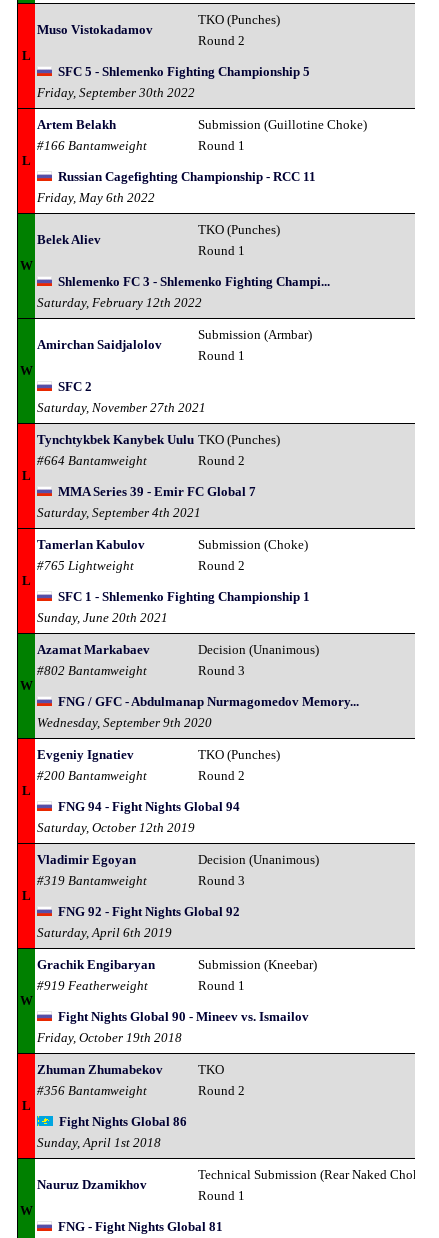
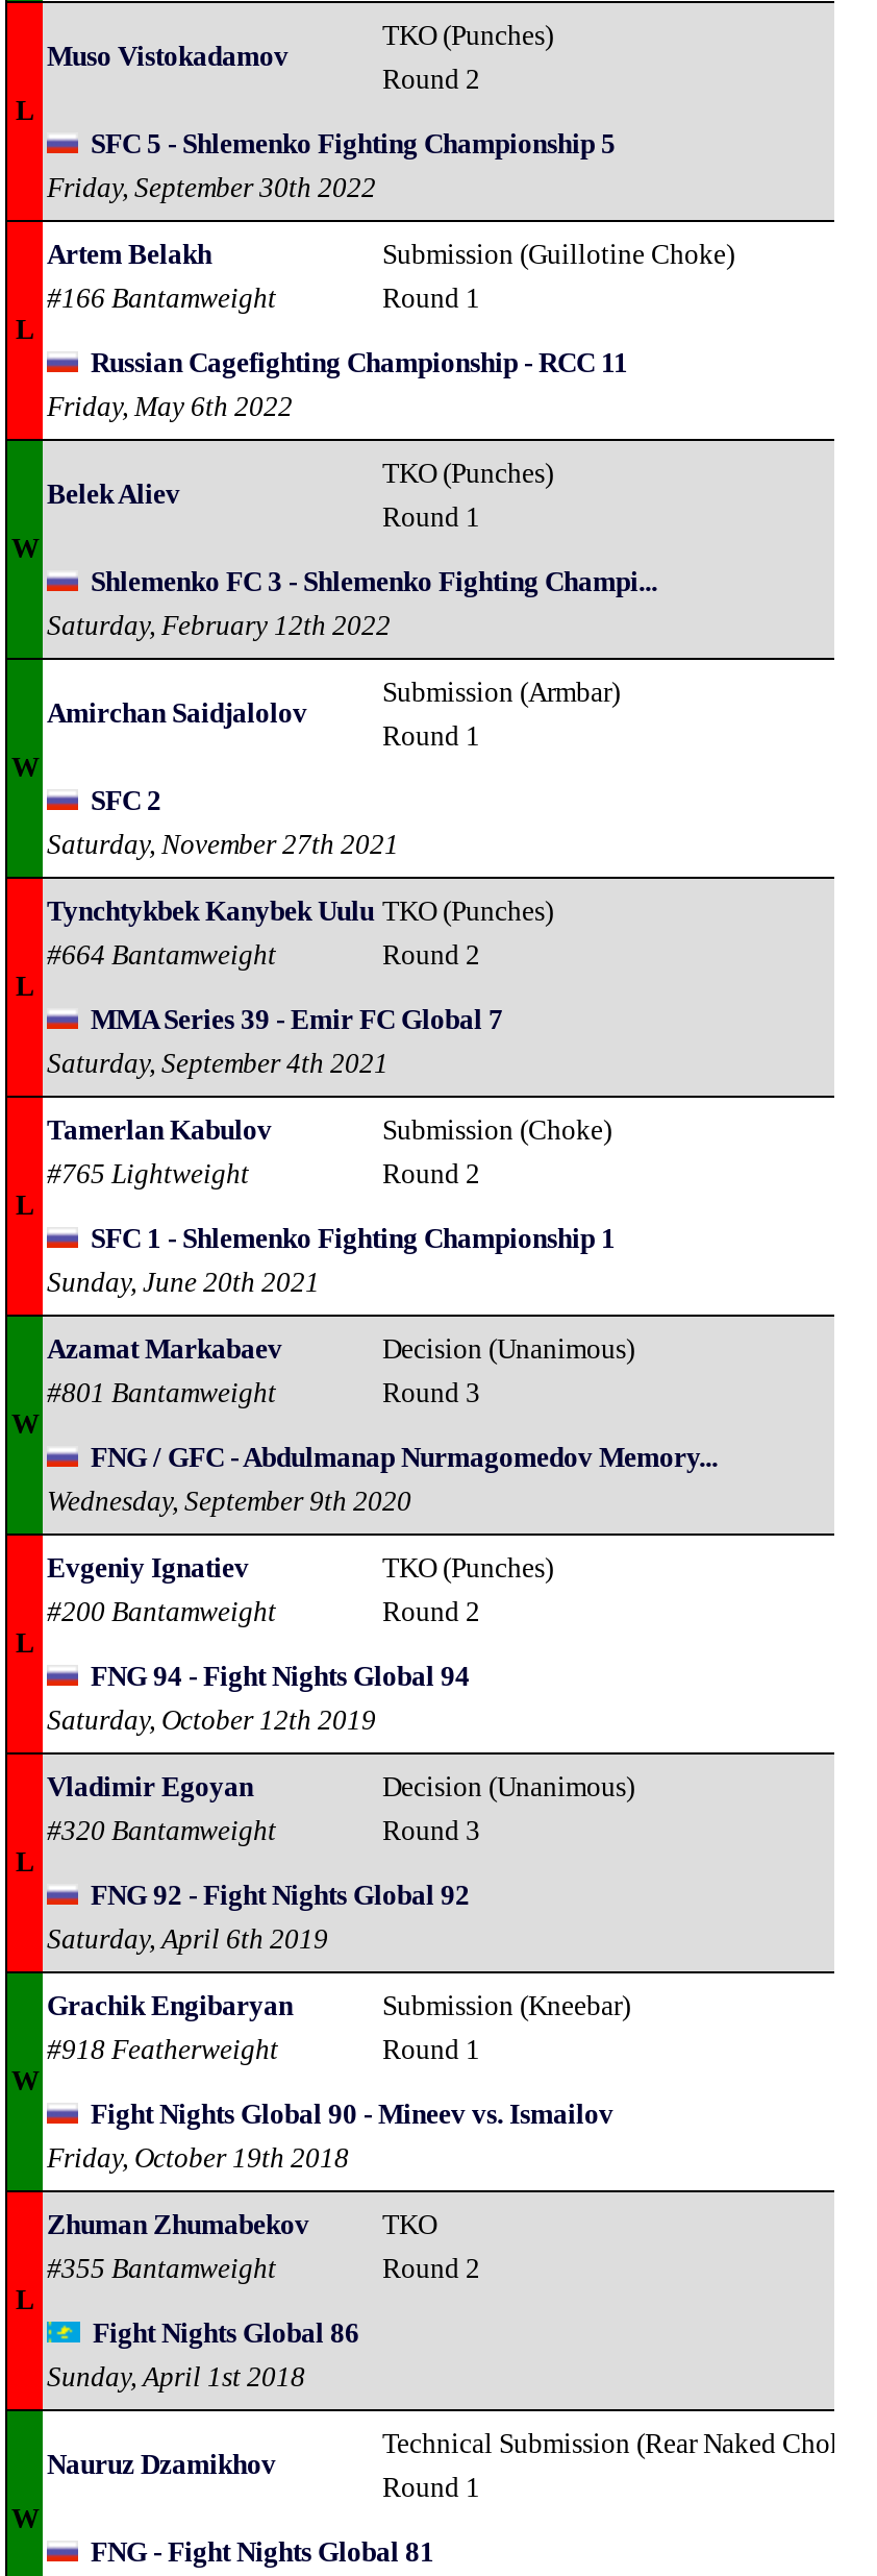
- #802 Bantamweight
+ #801 Bantamweight

- #319 Bantamweight
+ #320 Bantamweight

- #919 Featherweight
+ #918 Featherweight

- #356 Bantamweight
+ #355 Bantamweight
